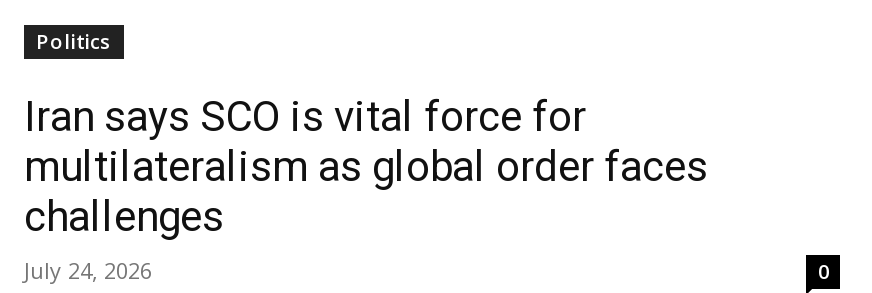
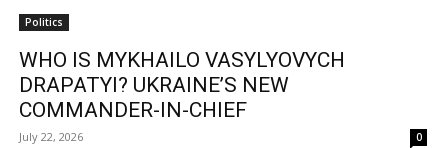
- Iran says SCO is vital force for
- multilateralism as global order faces
- challenges
- July 24, 2026
+ WHO IS MYKHAILO VASYLYOVYCH
+ DRAPATYI? UKRAINE’S NEW
+ COMMANDER-IN-CHIEF
+ July 22, 2026
